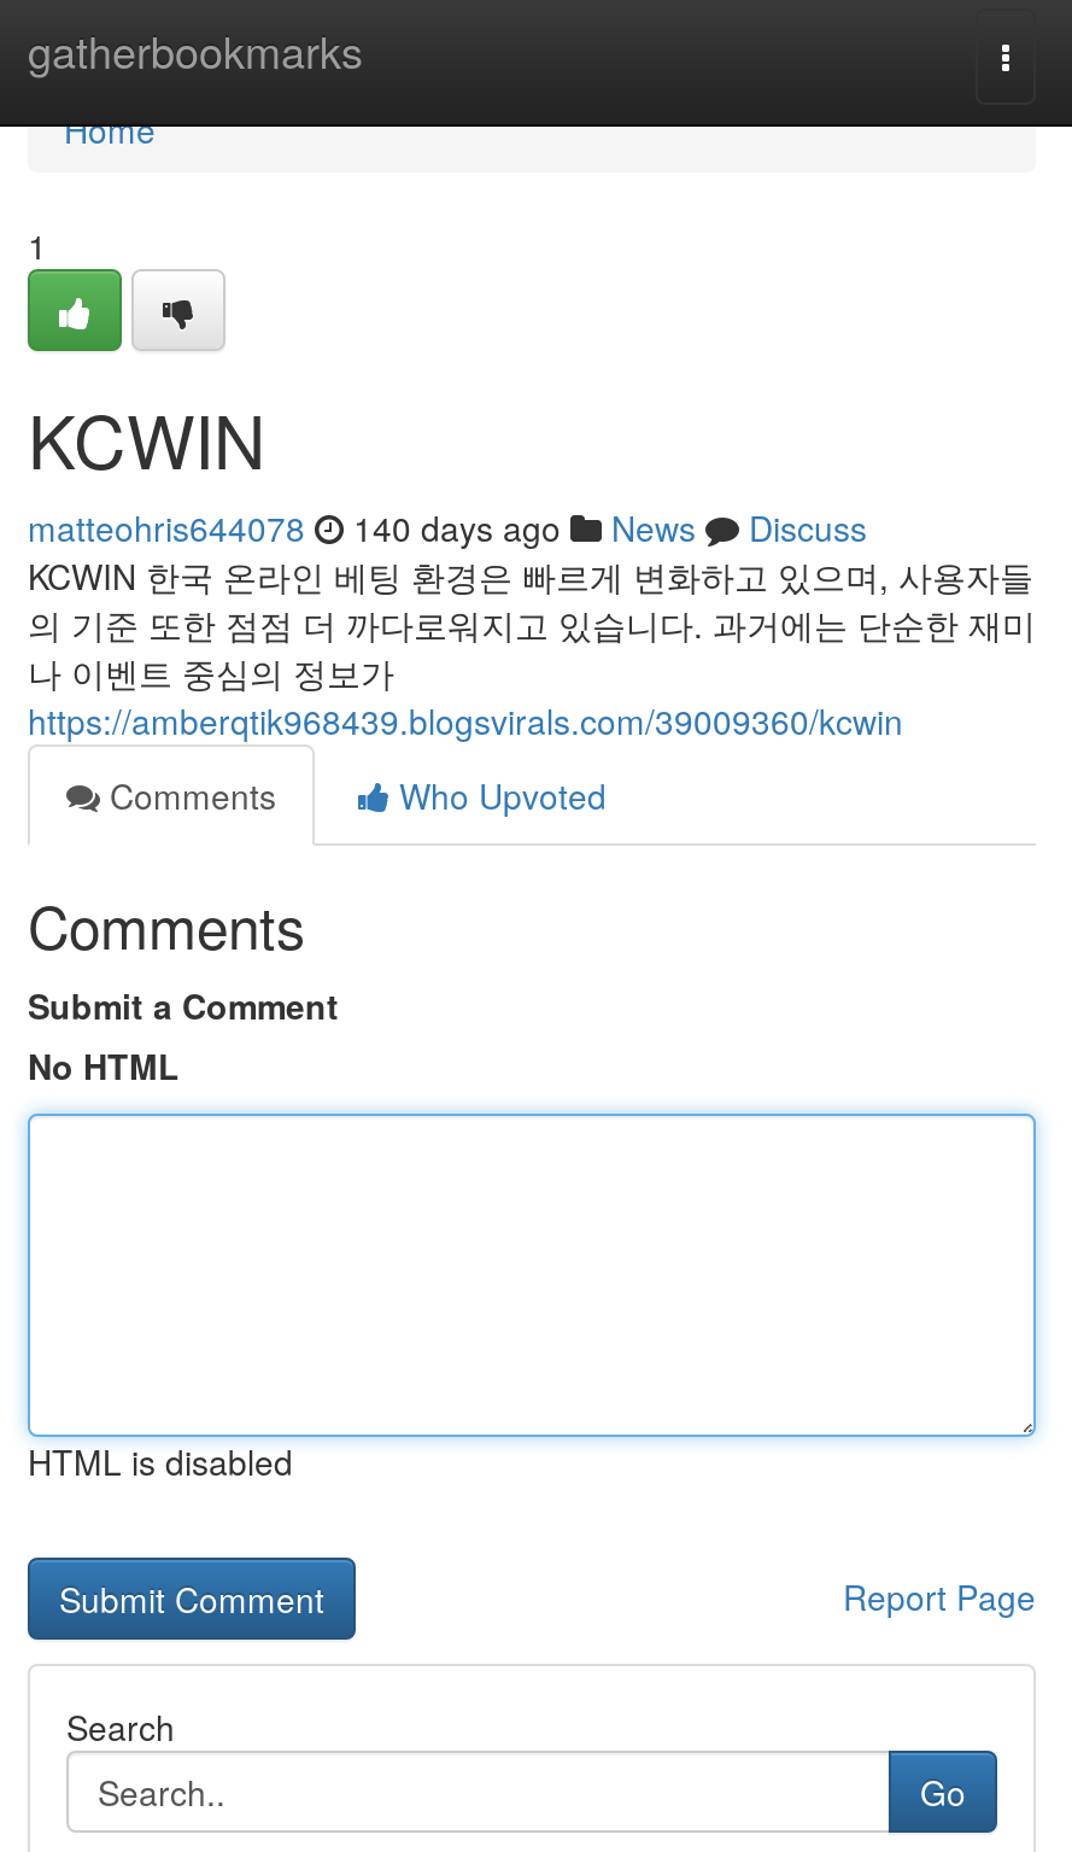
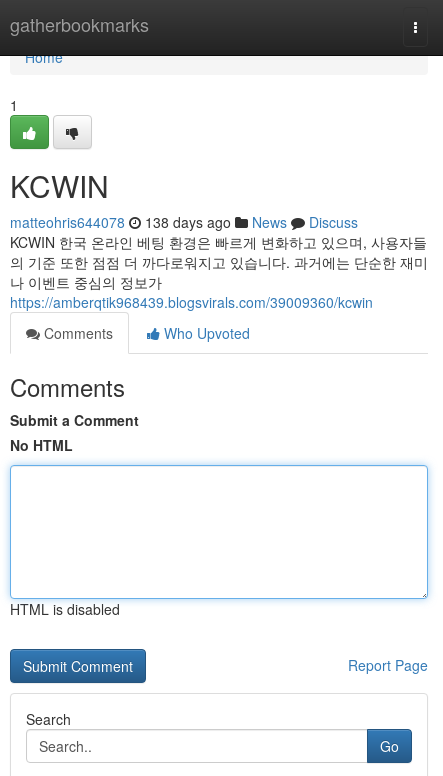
- matteohris644078 140 days ago News Discuss
+ matteohris644078 138 days ago News Discuss
